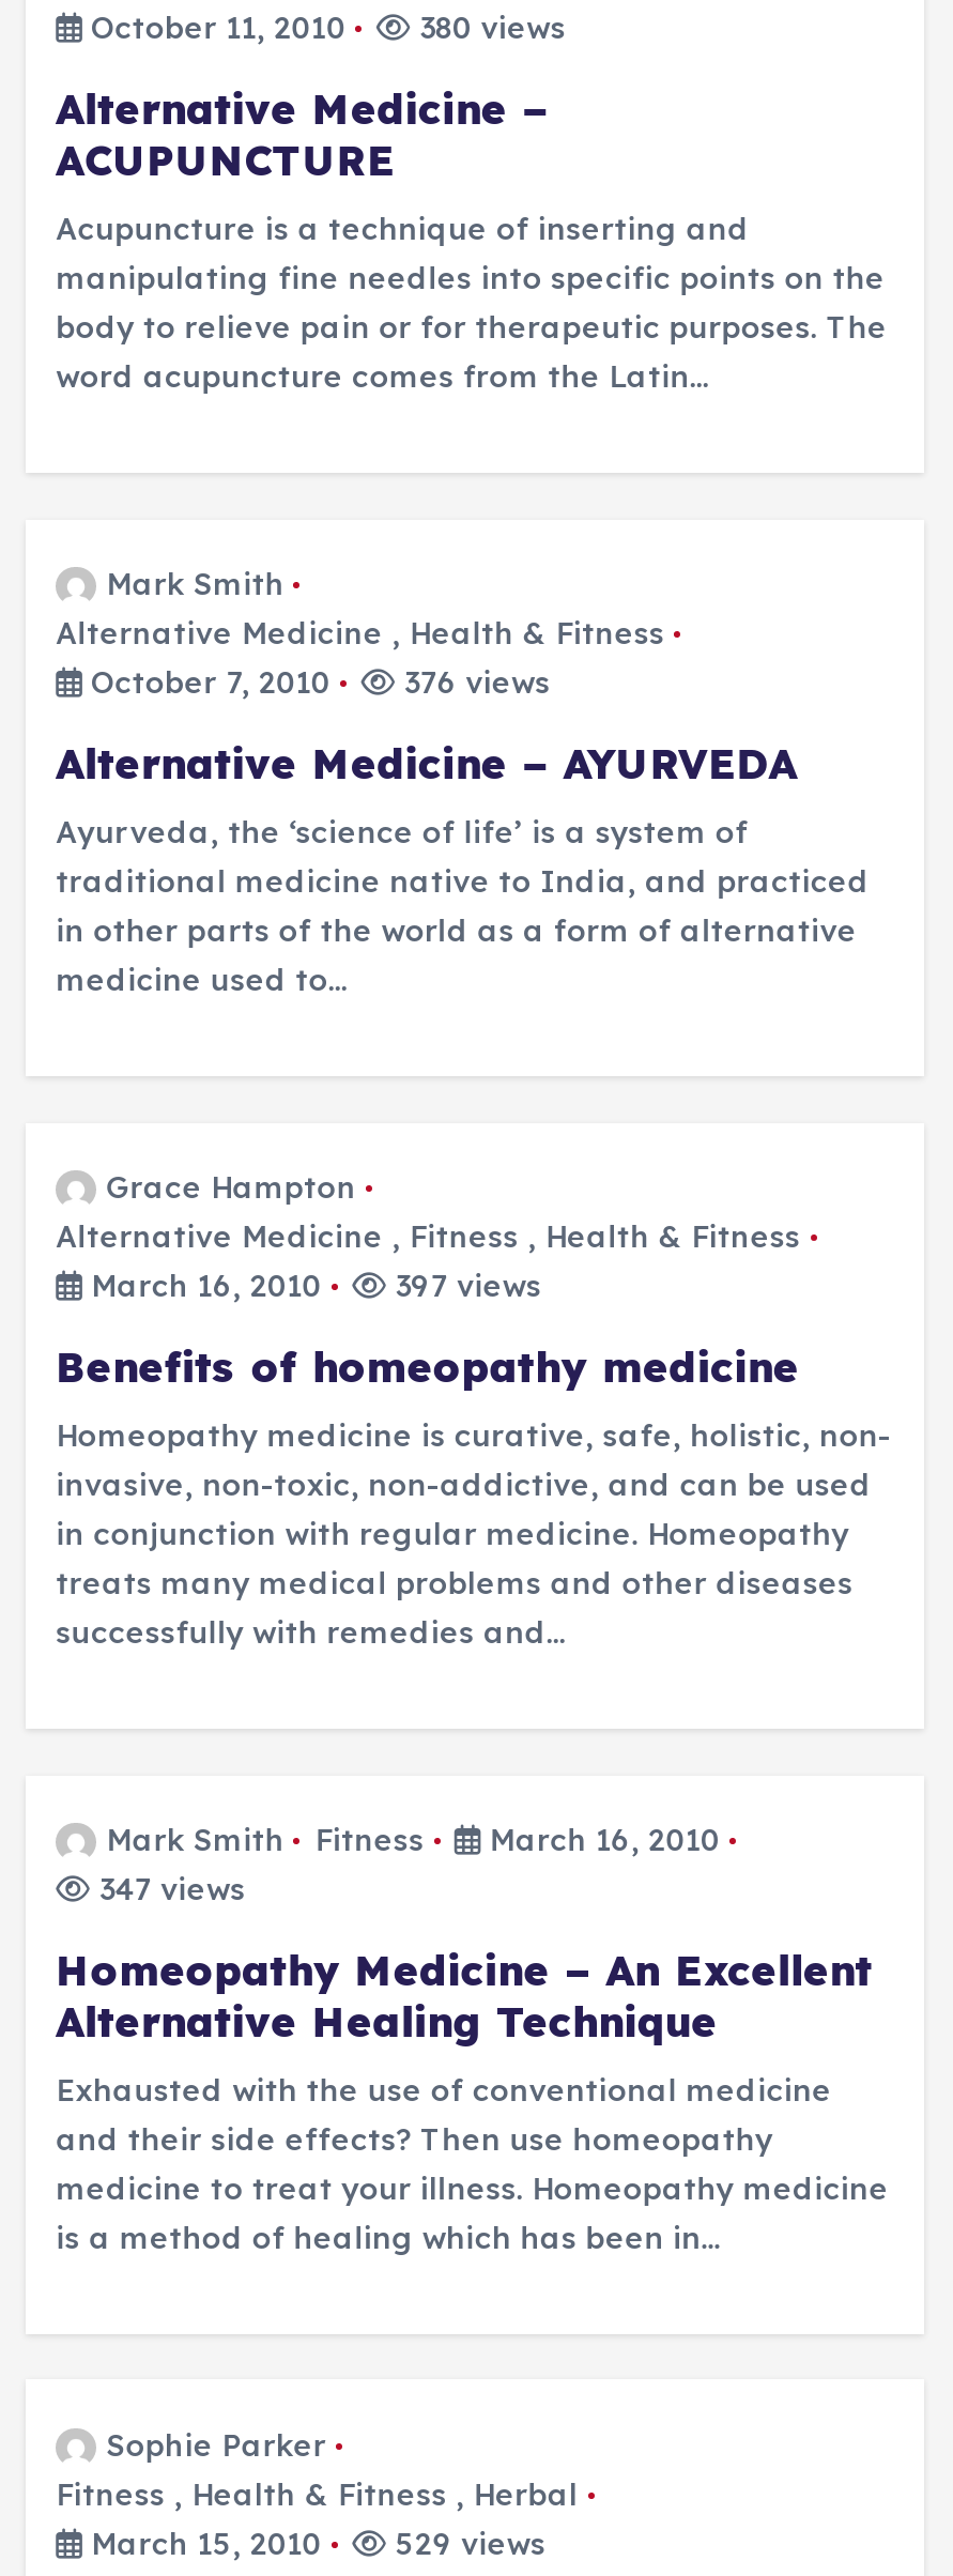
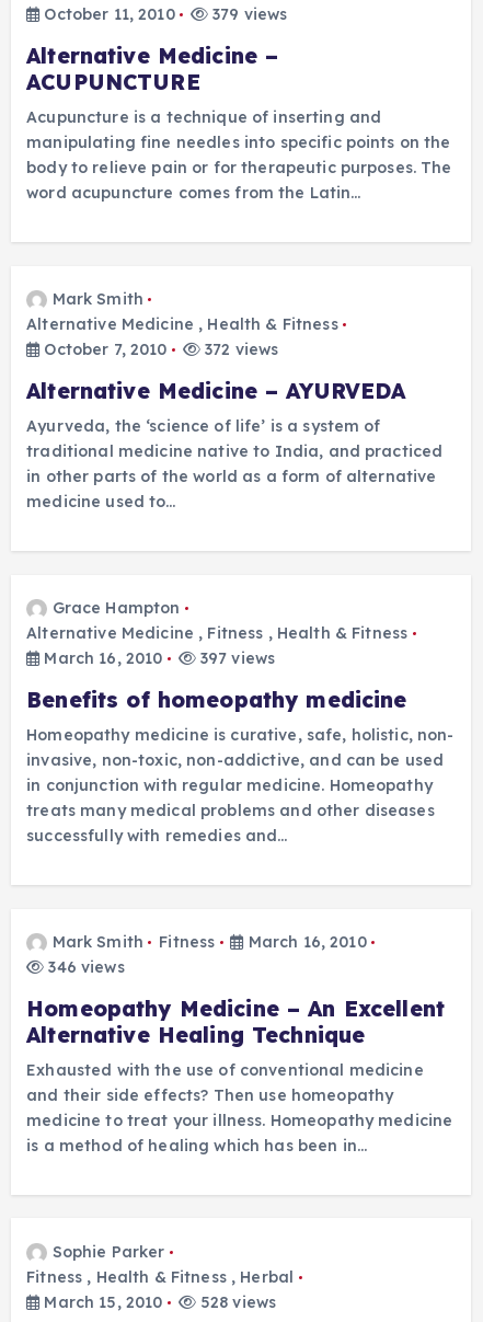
- October 11, 2010 380 views
+ October 11, 2010 379 views

- October 7, 2010 376 views
+ October 7, 2010 372 views

- 347 views
+ 346 views

- March 15, 2010 529 views
+ March 15, 2010 528 views
